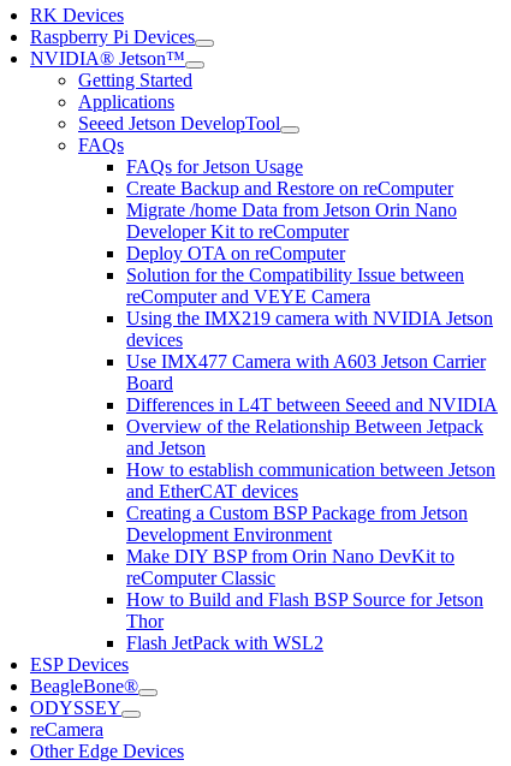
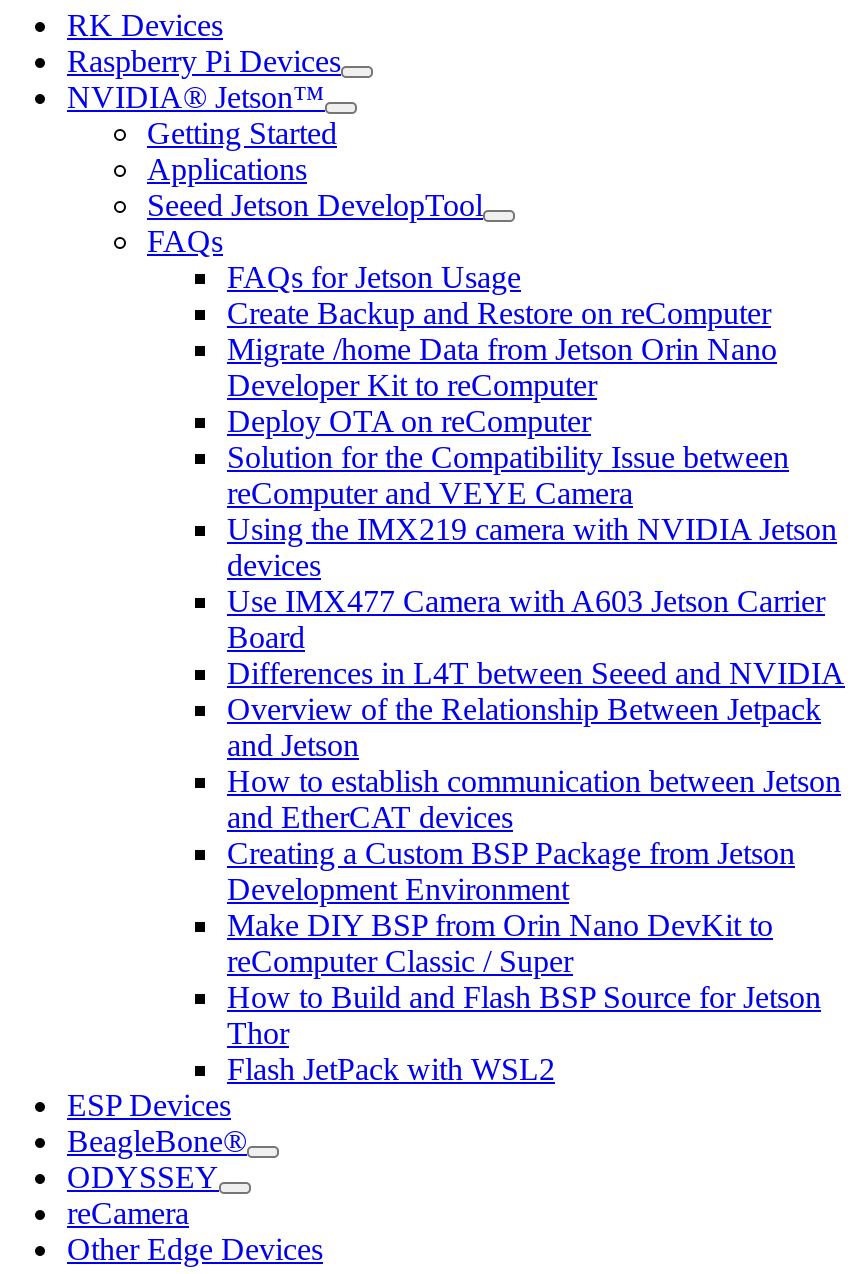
- reComputer Classic
+ reComputer Classic / Super
